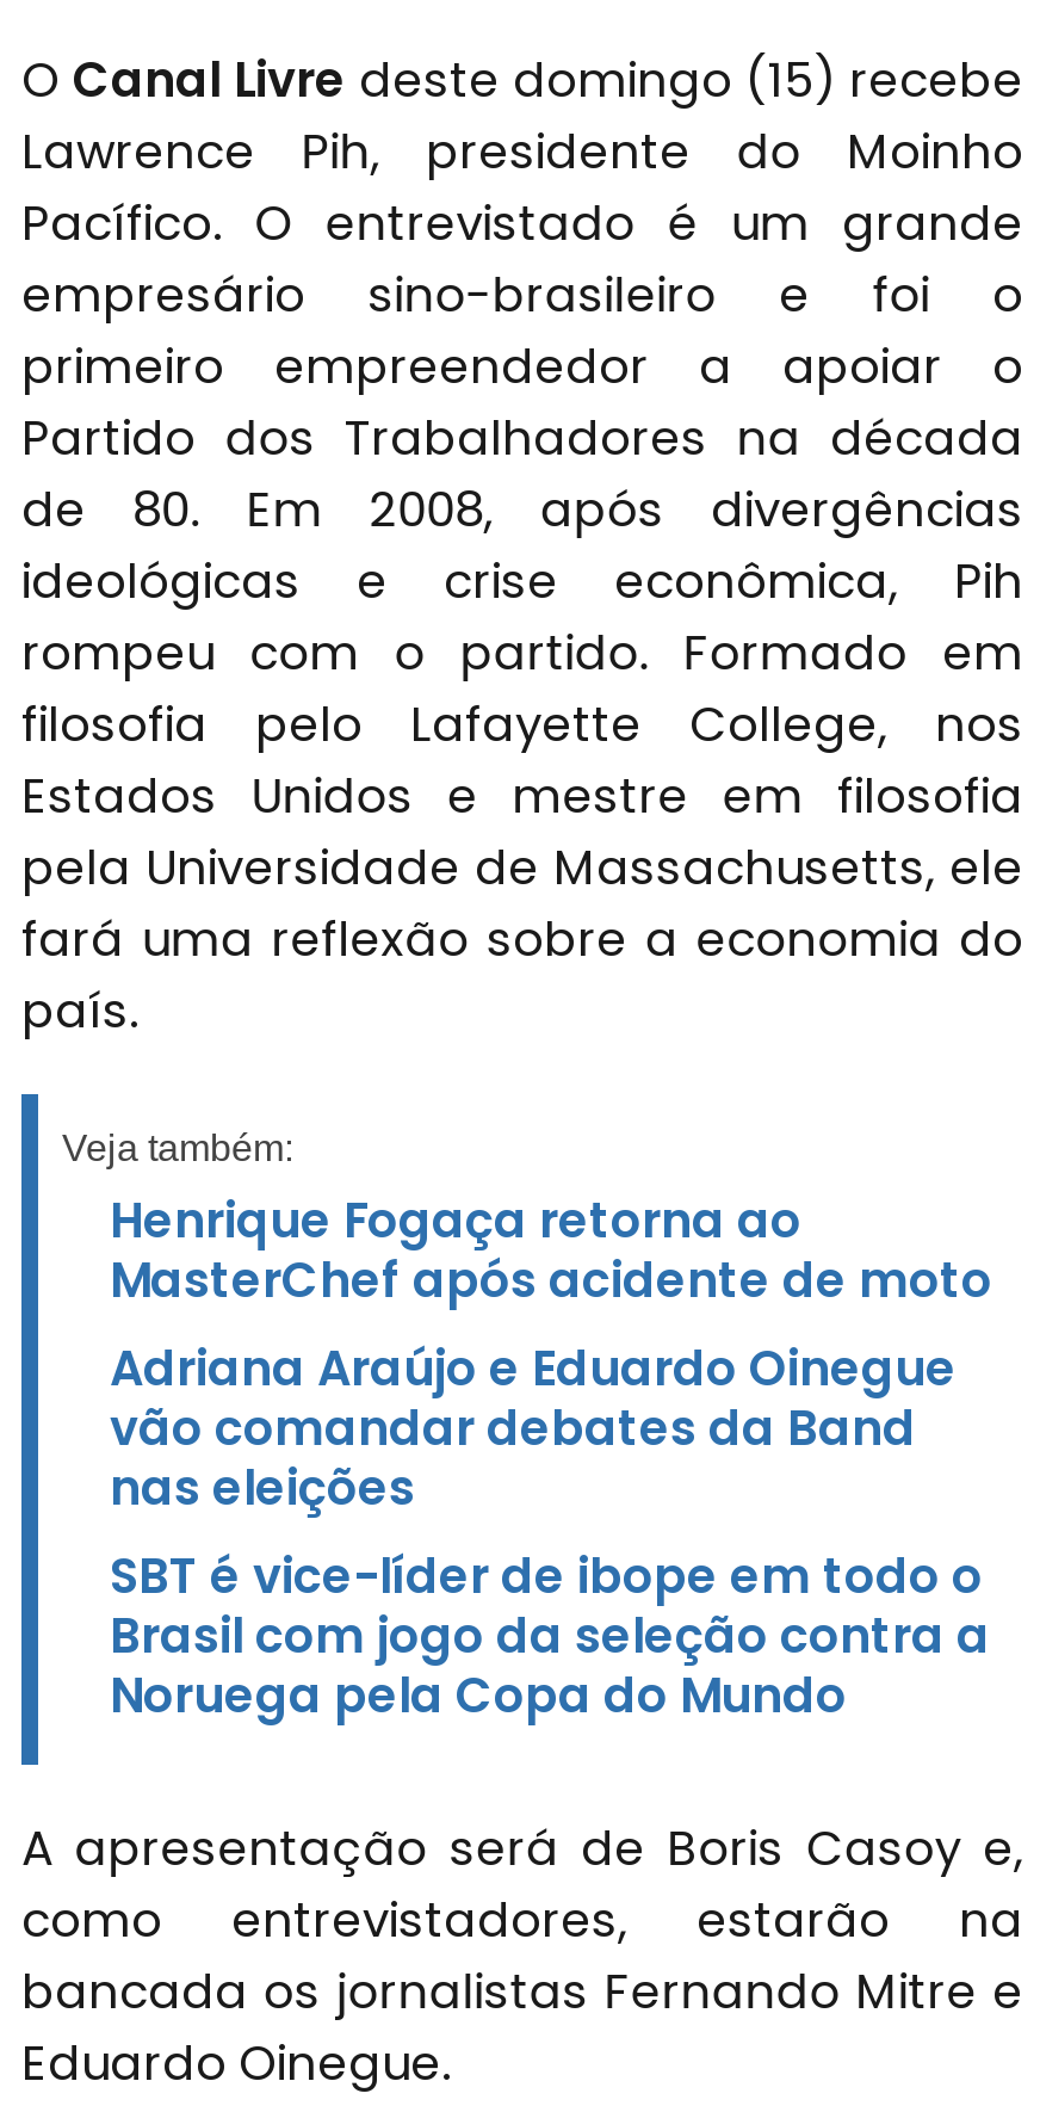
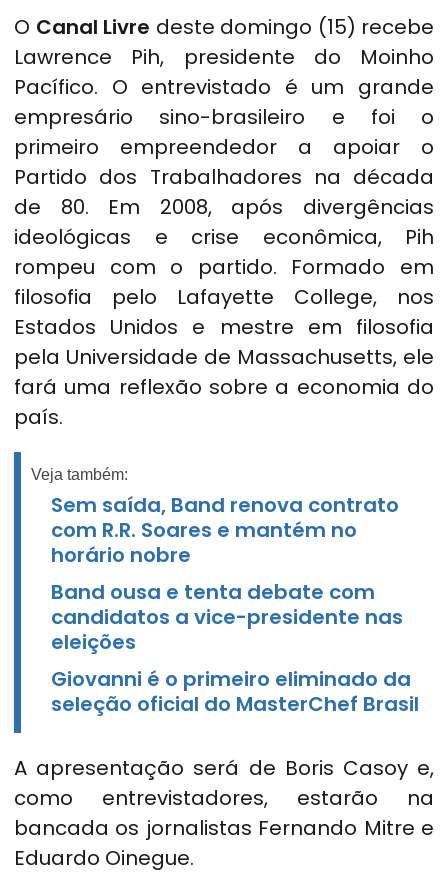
- Henrique Fogaça retorna ao
- MasterChef após acidente de moto
- Adriana Araújo e Eduardo Oinegue
- vão comandar debates da Band
- nas eleições
- SBT é vice-líder de ibope em todo o
- Brasil com jogo da seleção contra a
- Noruega pela Copa do Mundo
+ Sem saída, Band renova contrato
+ com R.R. Soares e mantém no
+ horário nobre
+ Band ousa e tenta debate com
+ candidatos a vice-presidente nas
+ eleições
+ Giovanni é o primeiro eliminado da
+ seleção oficial do MasterChef Brasil
